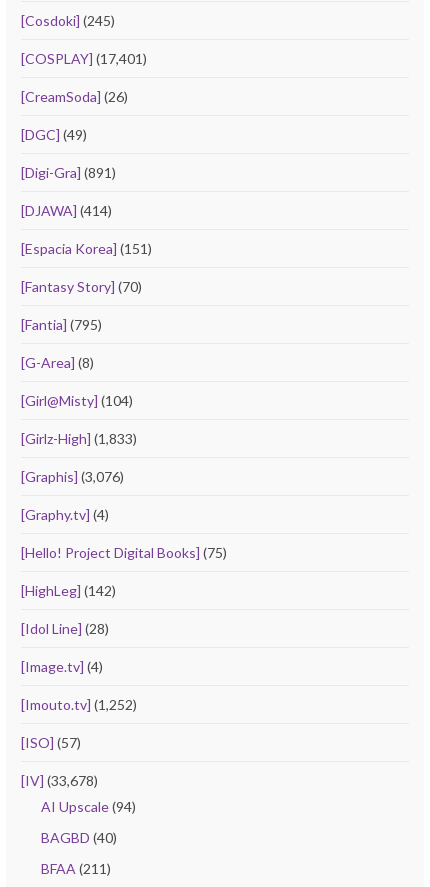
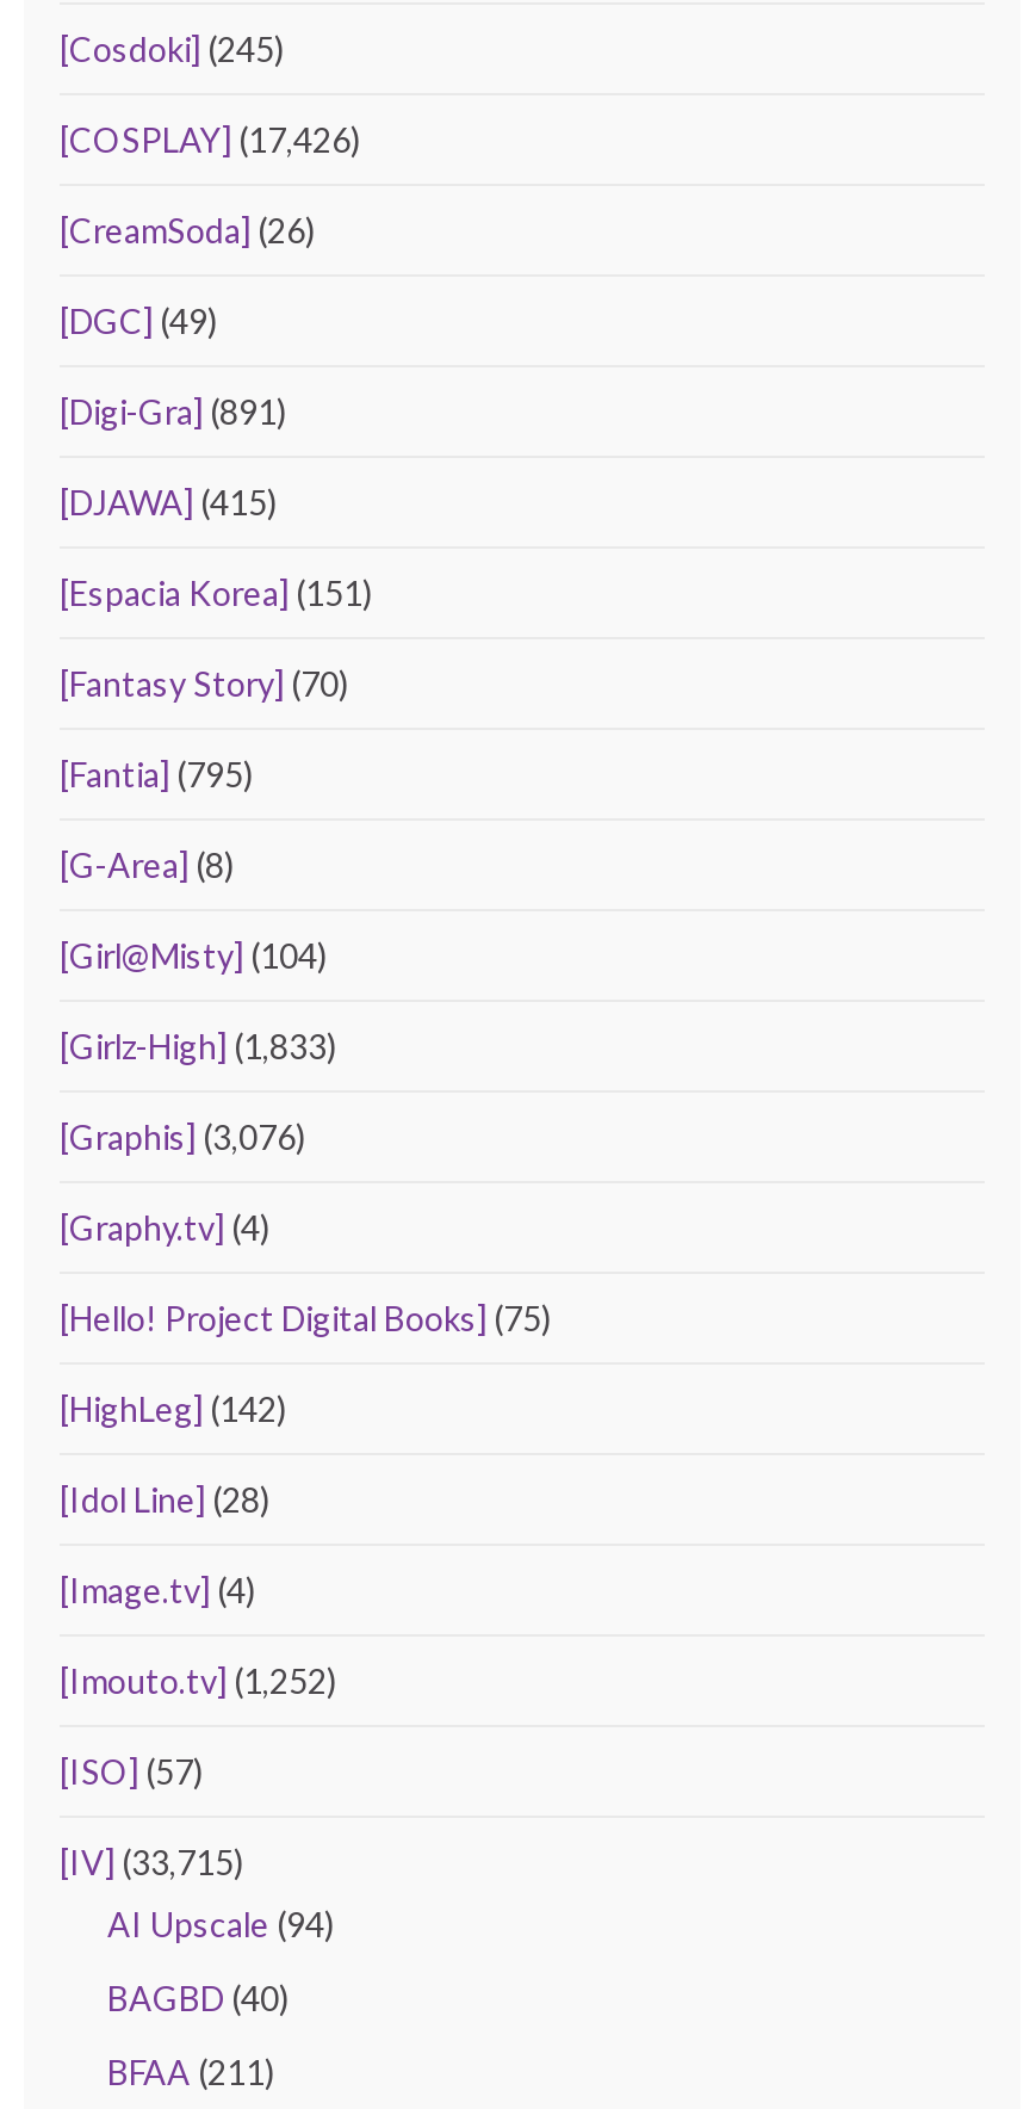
- [COSPLAY] (17,401)
+ [COSPLAY] (17,426)

- [DJAWA] (414)
+ [DJAWA] (415)

- [IV] (33,678)
+ [IV] (33,715)
